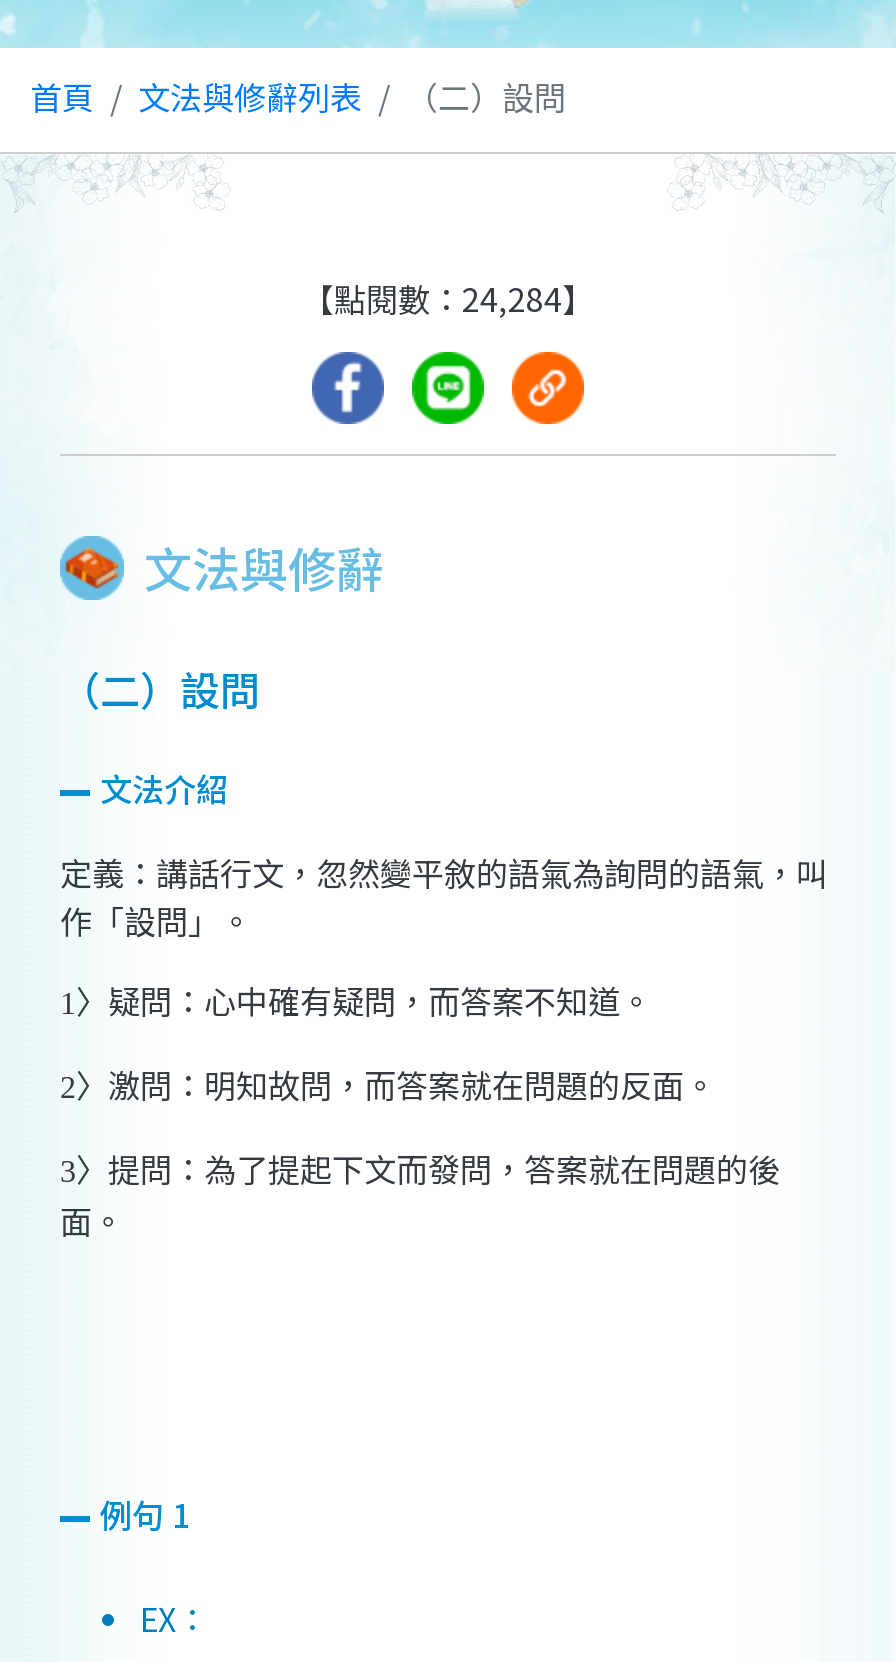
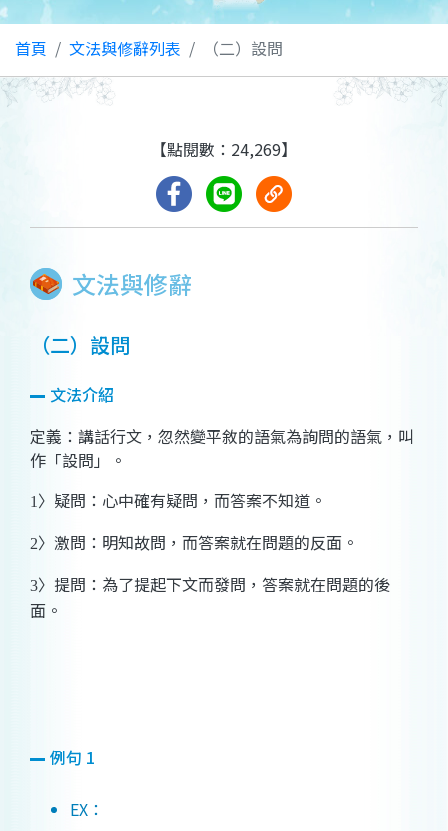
- 【點閱數：24,284】
+ 【點閱數：24,269】
